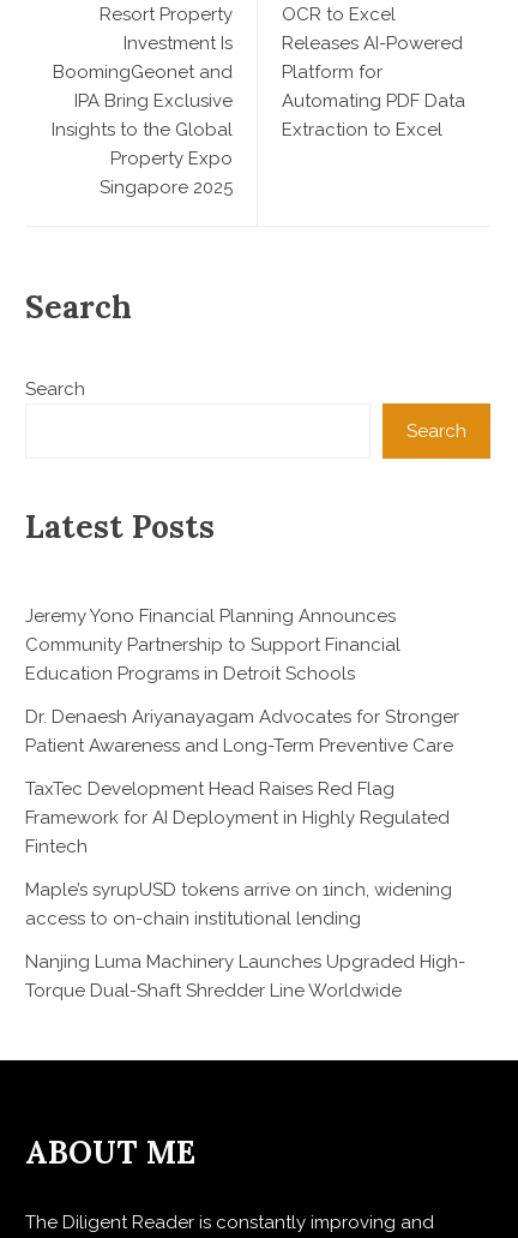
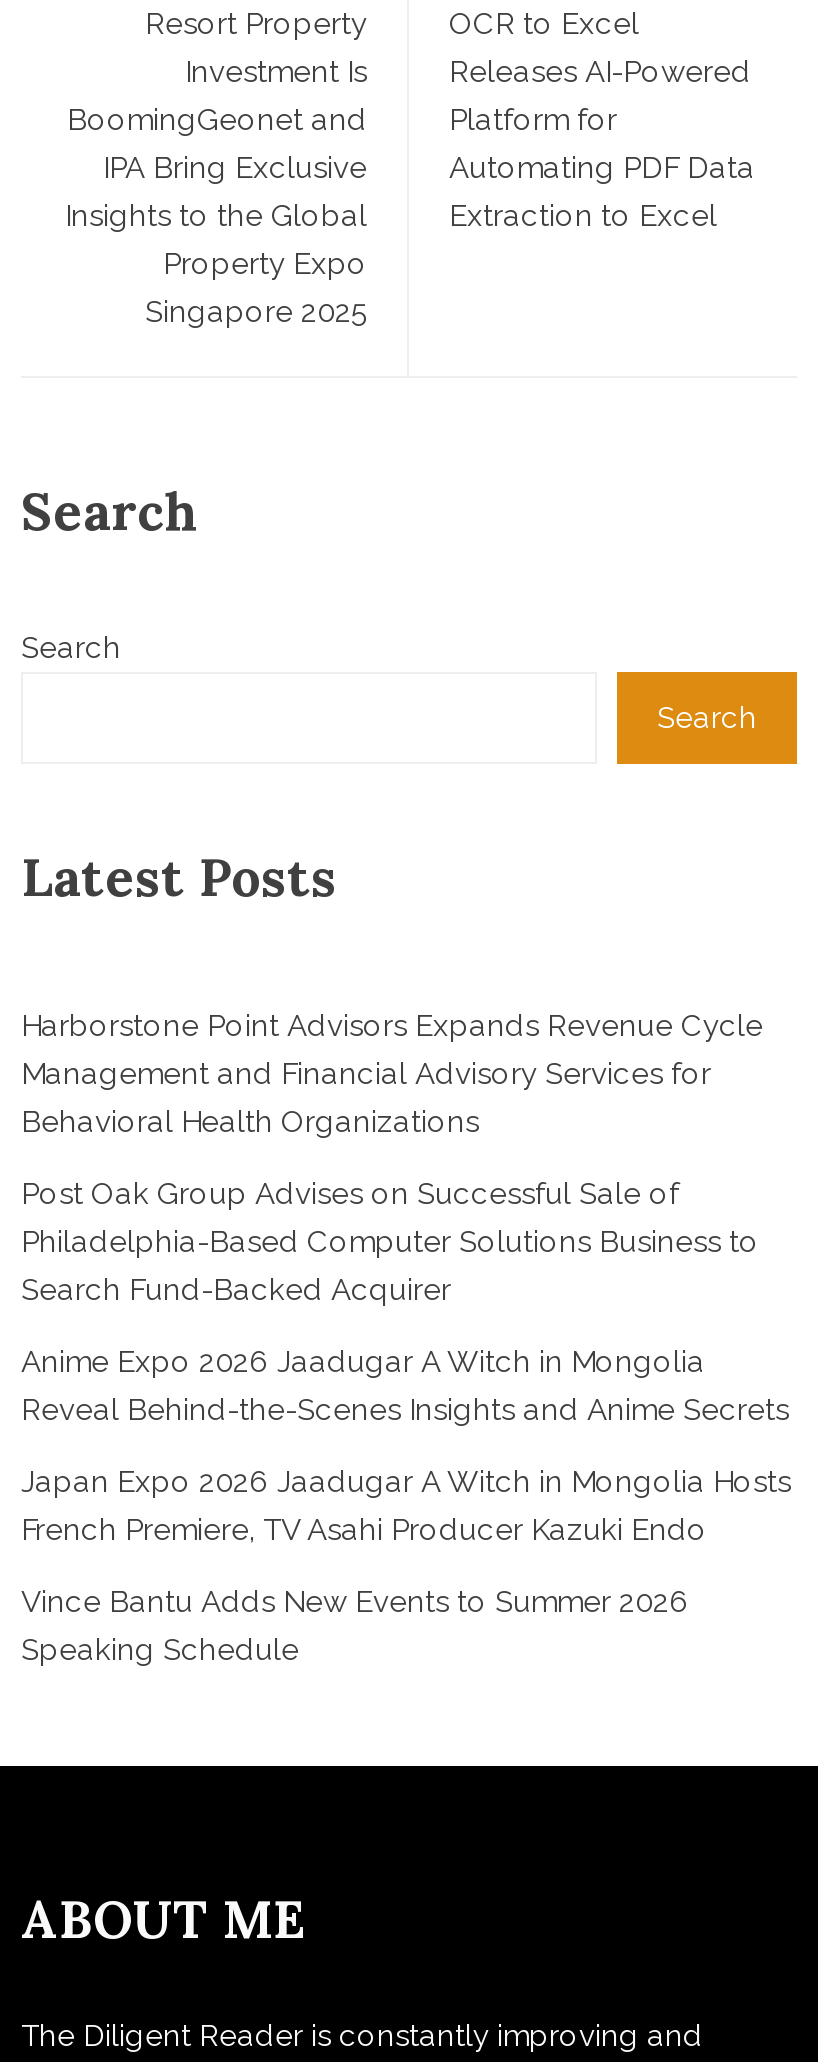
- Jeremy Yono Financial Planning Announces
- Community Partnership to Support Financial
- Education Programs in Detroit Schools
+ Harborstone Point Advisors Expands Revenue Cycle
+ Management and Financial Advisory Services for
+ Behavioral Health Organizations

- Dr. Denaesh Ariyanayagam Advocates for Stronger
- Patient Awareness and Long-Term Preventive Care
+ Post Oak Group Advises on Successful Sale of
+ Philadelphia-Based Computer Solutions Business to
+ Search Fund-Backed Acquirer

- TaxTec Development Head Raises Red Flag
- Framework for AI Deployment in Highly Regulated
- Fintech
+ Anime Expo 2026 Jaadugar A Witch in Mongolia
+ Reveal Behind-the-Scenes Insights and Anime Secrets

- Maple’s syrupUSD tokens arrive on 1inch, widening
- access to on-chain institutional lending
+ Japan Expo 2026 Jaadugar A Witch in Mongolia Hosts
+ French Premiere, TV Asahi Producer Kazuki Endo

- Nanjing Luma Machinery Launches Upgraded High-
- Torque Dual-Shaft Shredder Line Worldwide
+ Vince Bantu Adds New Events to Summer 2026
+ Speaking Schedule
